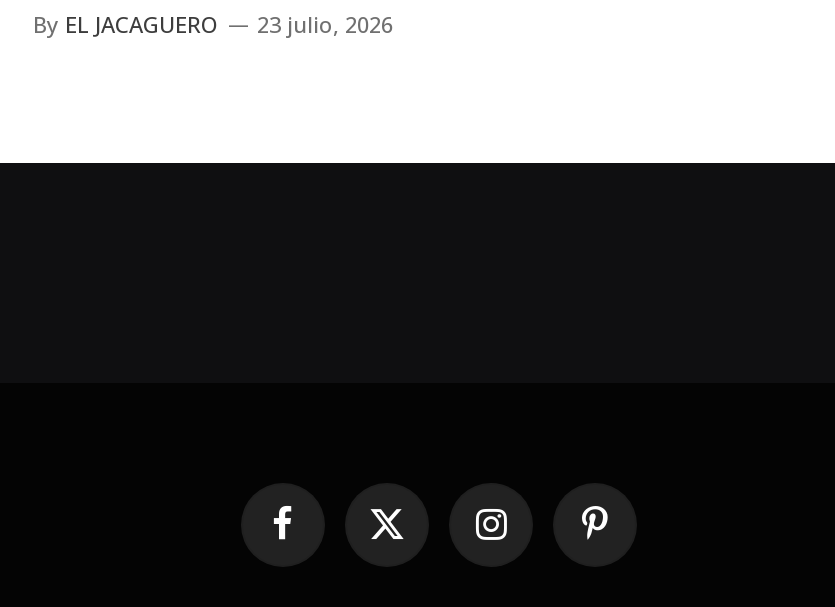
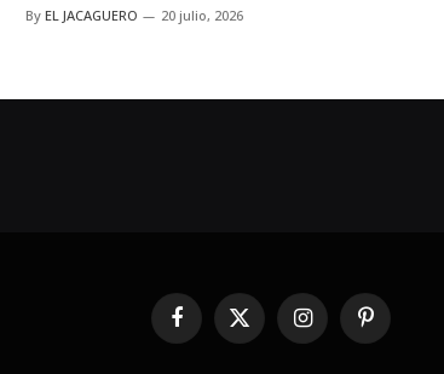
- By EL JACAGUERO 23 julio, 2026
+ By EL JACAGUERO 20 julio, 2026
